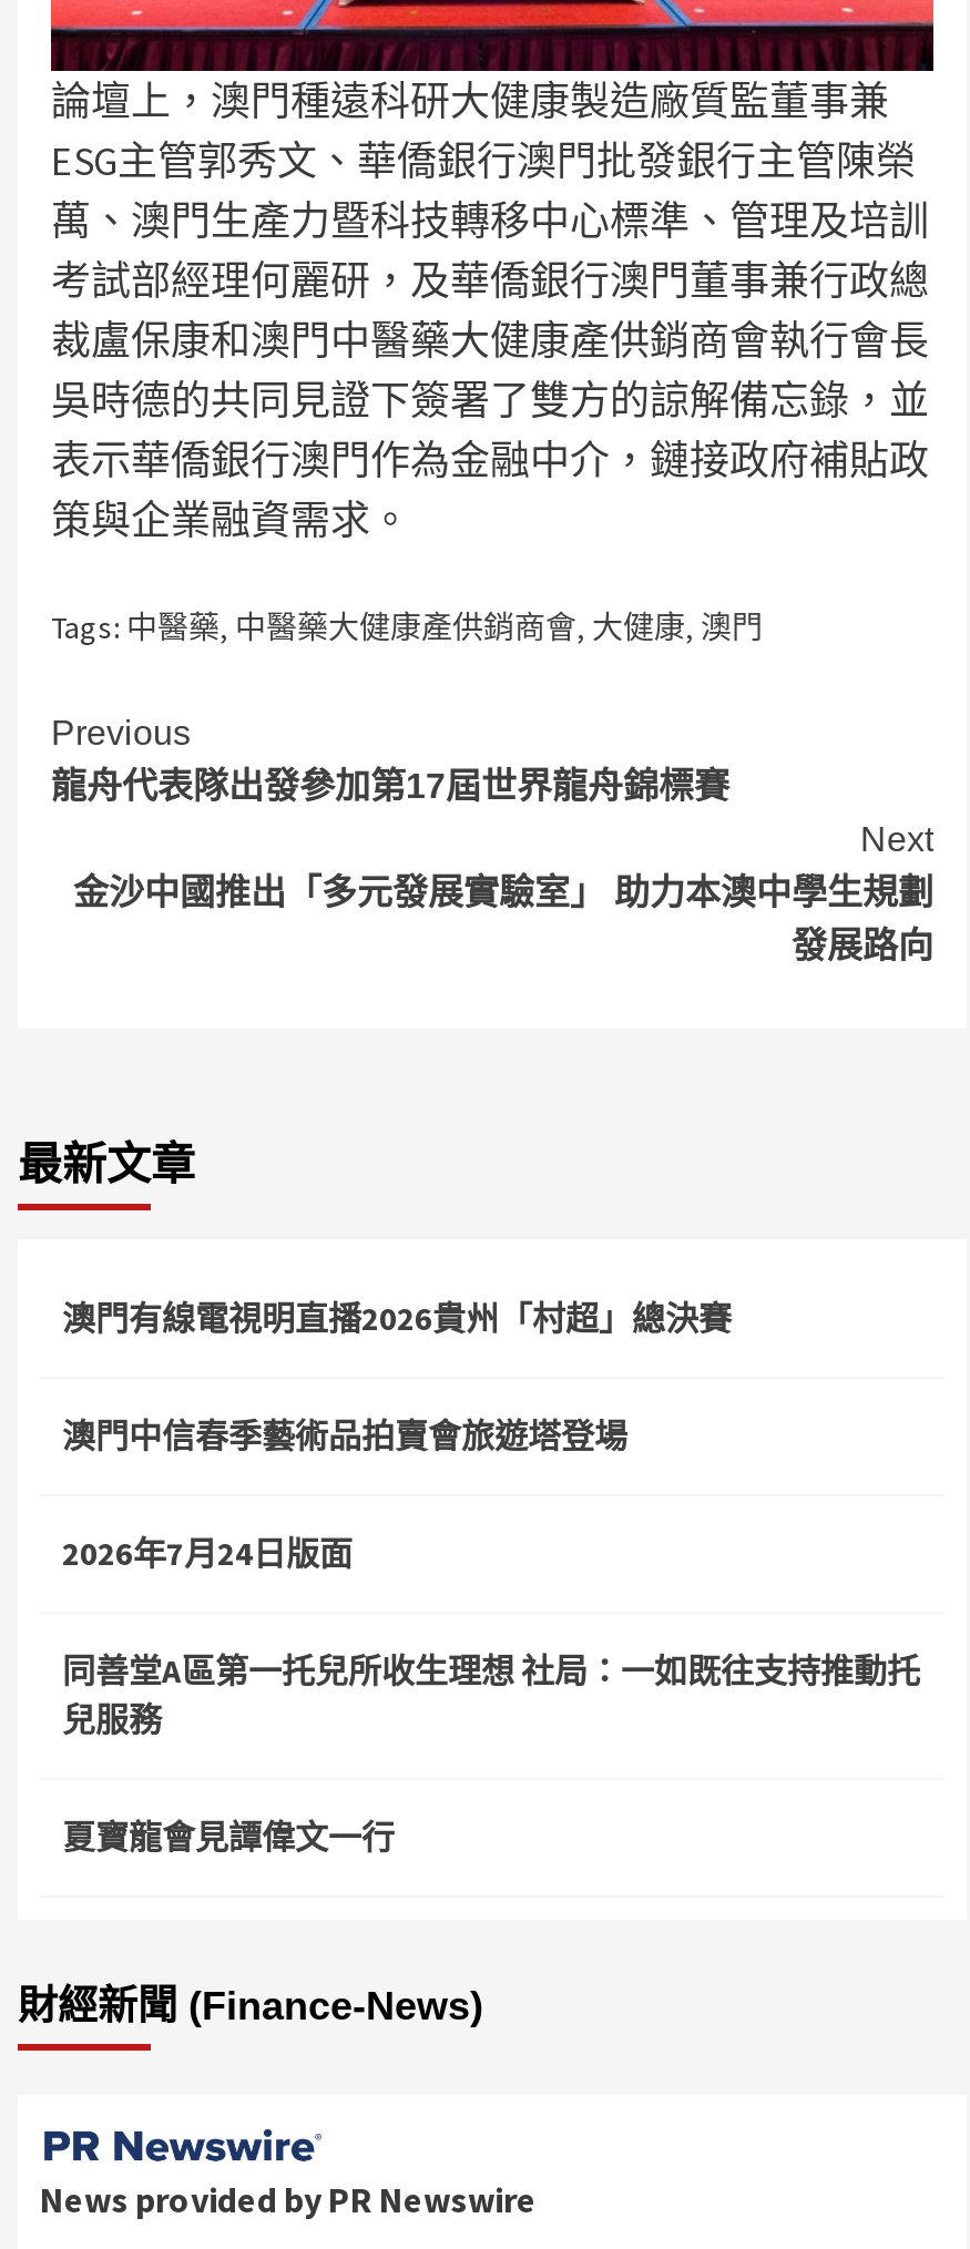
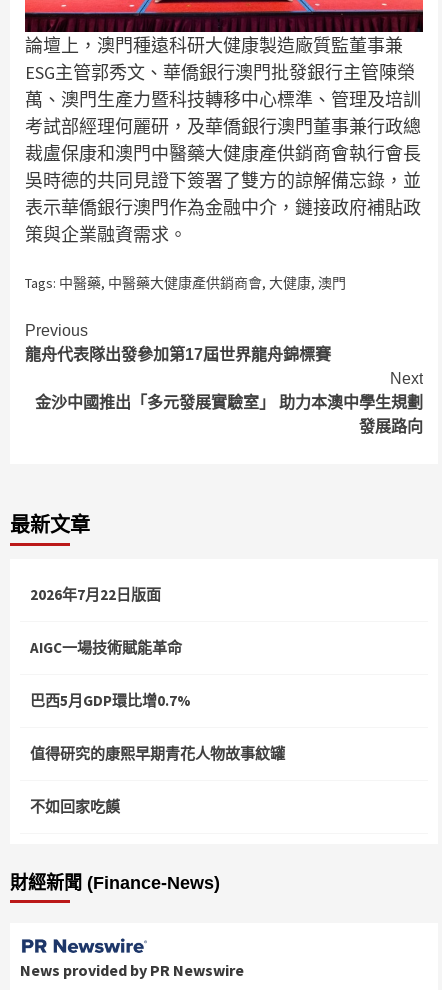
- 澳門有線電視明直播2026貴州「村超」總決賽
+ 2026年7月22日版面

- 澳門中信春季藝術品拍賣會旅遊塔登場
+ AIGC一場技術賦能革命

- 2026年7月24日版面
+ 巴西5月GDP環比增0.7%

- 同善堂A區第一托兒所收生理想 社局：一如既往支持推動托
- 兒服務
+ 值得研究的康熙早期青花人物故事紋罐

- 夏寶龍會見譚偉文一行
+ 不如回家吃饃
